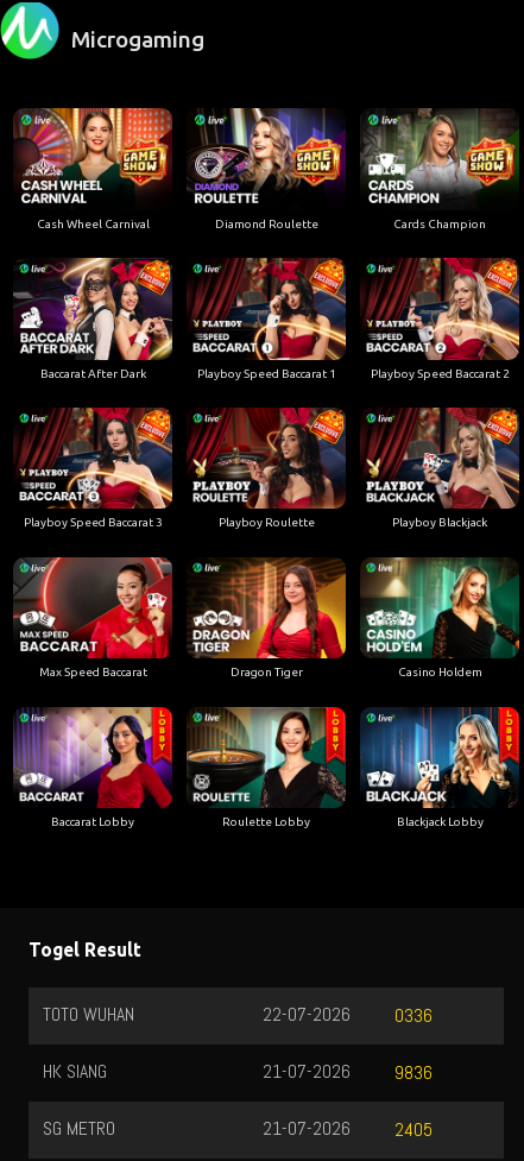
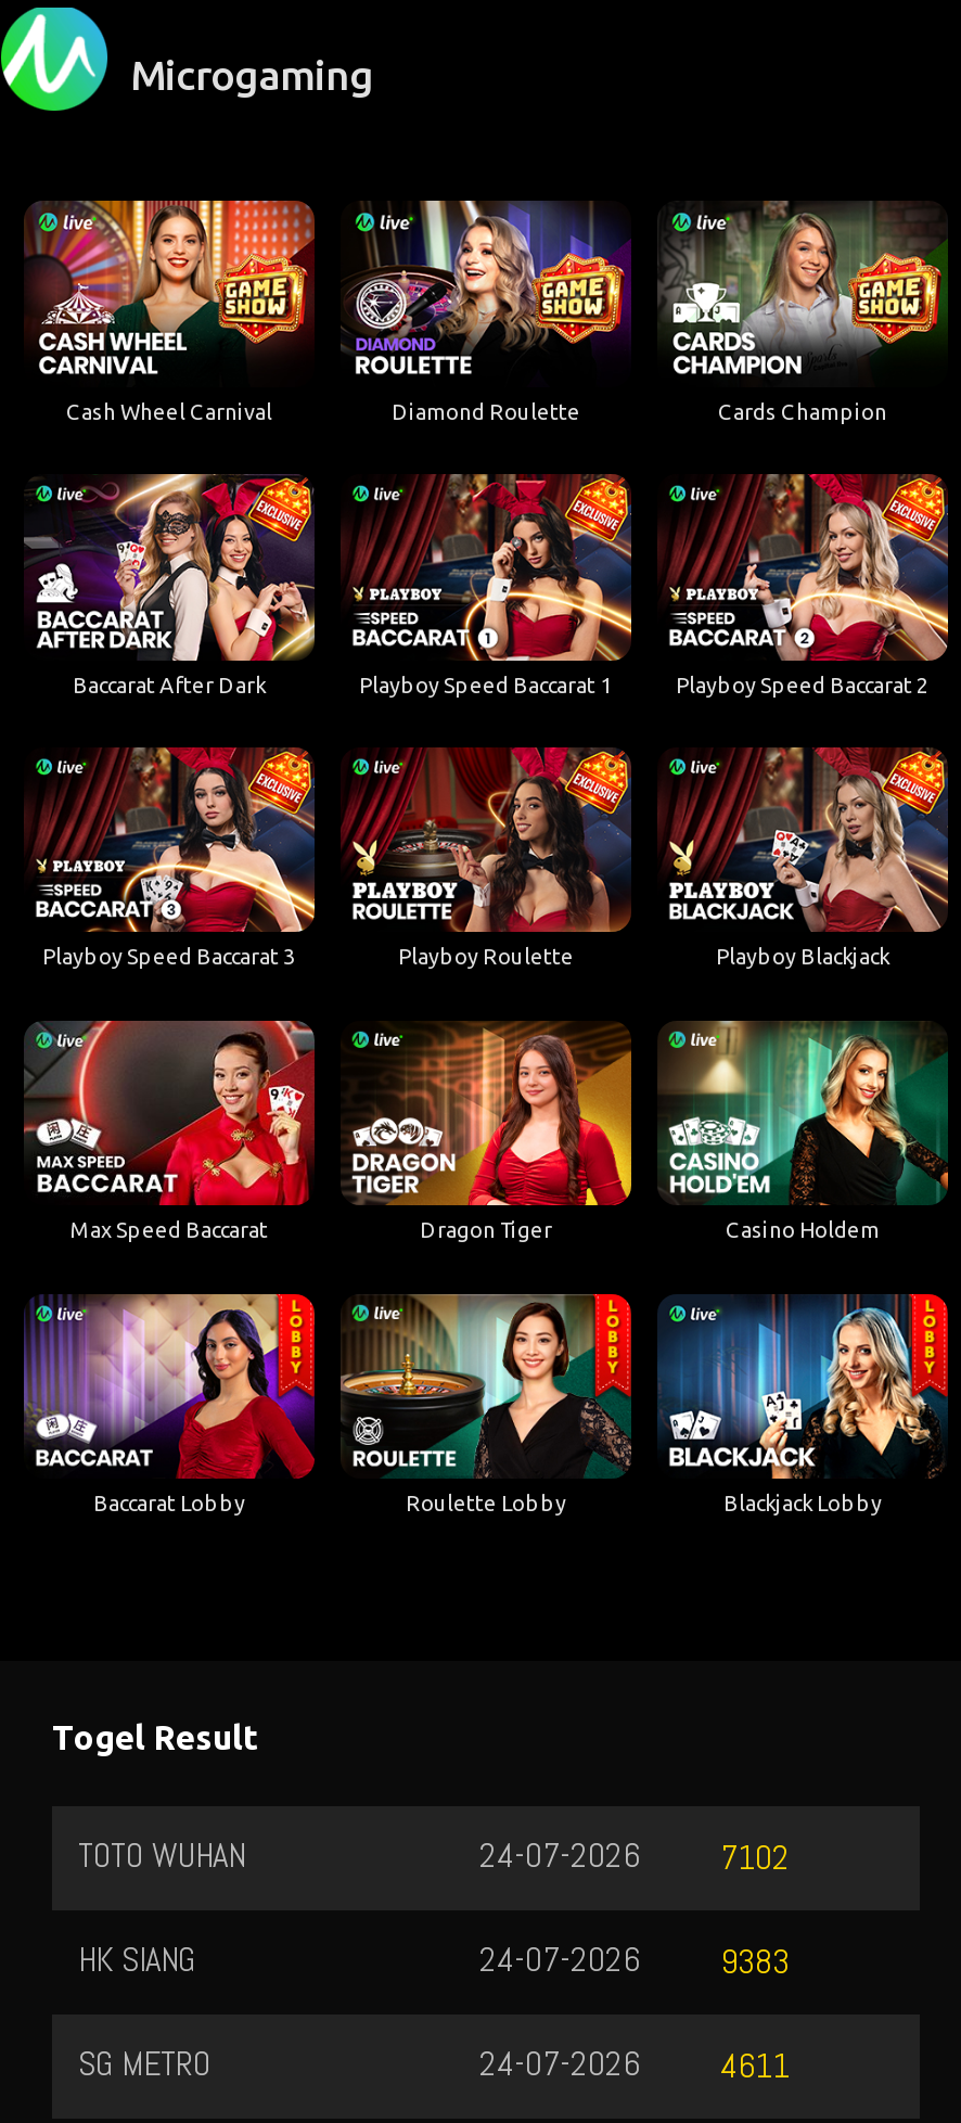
- 22-07-2026
+ 24-07-2026

- 0336
+ 7102

- 21-07-2026
+ 24-07-2026

- 9836
+ 9383

- 21-07-2026
+ 24-07-2026

- 2405
+ 4611
